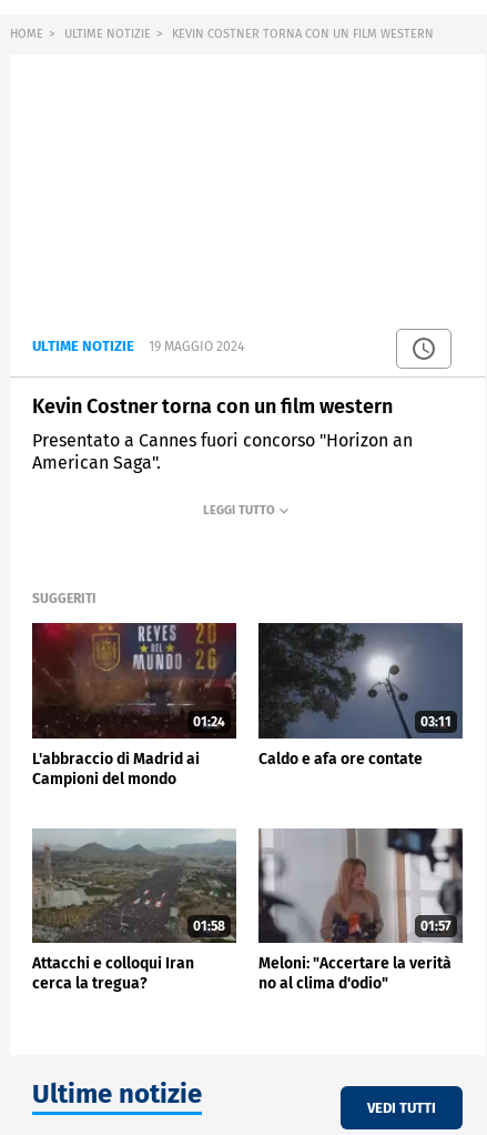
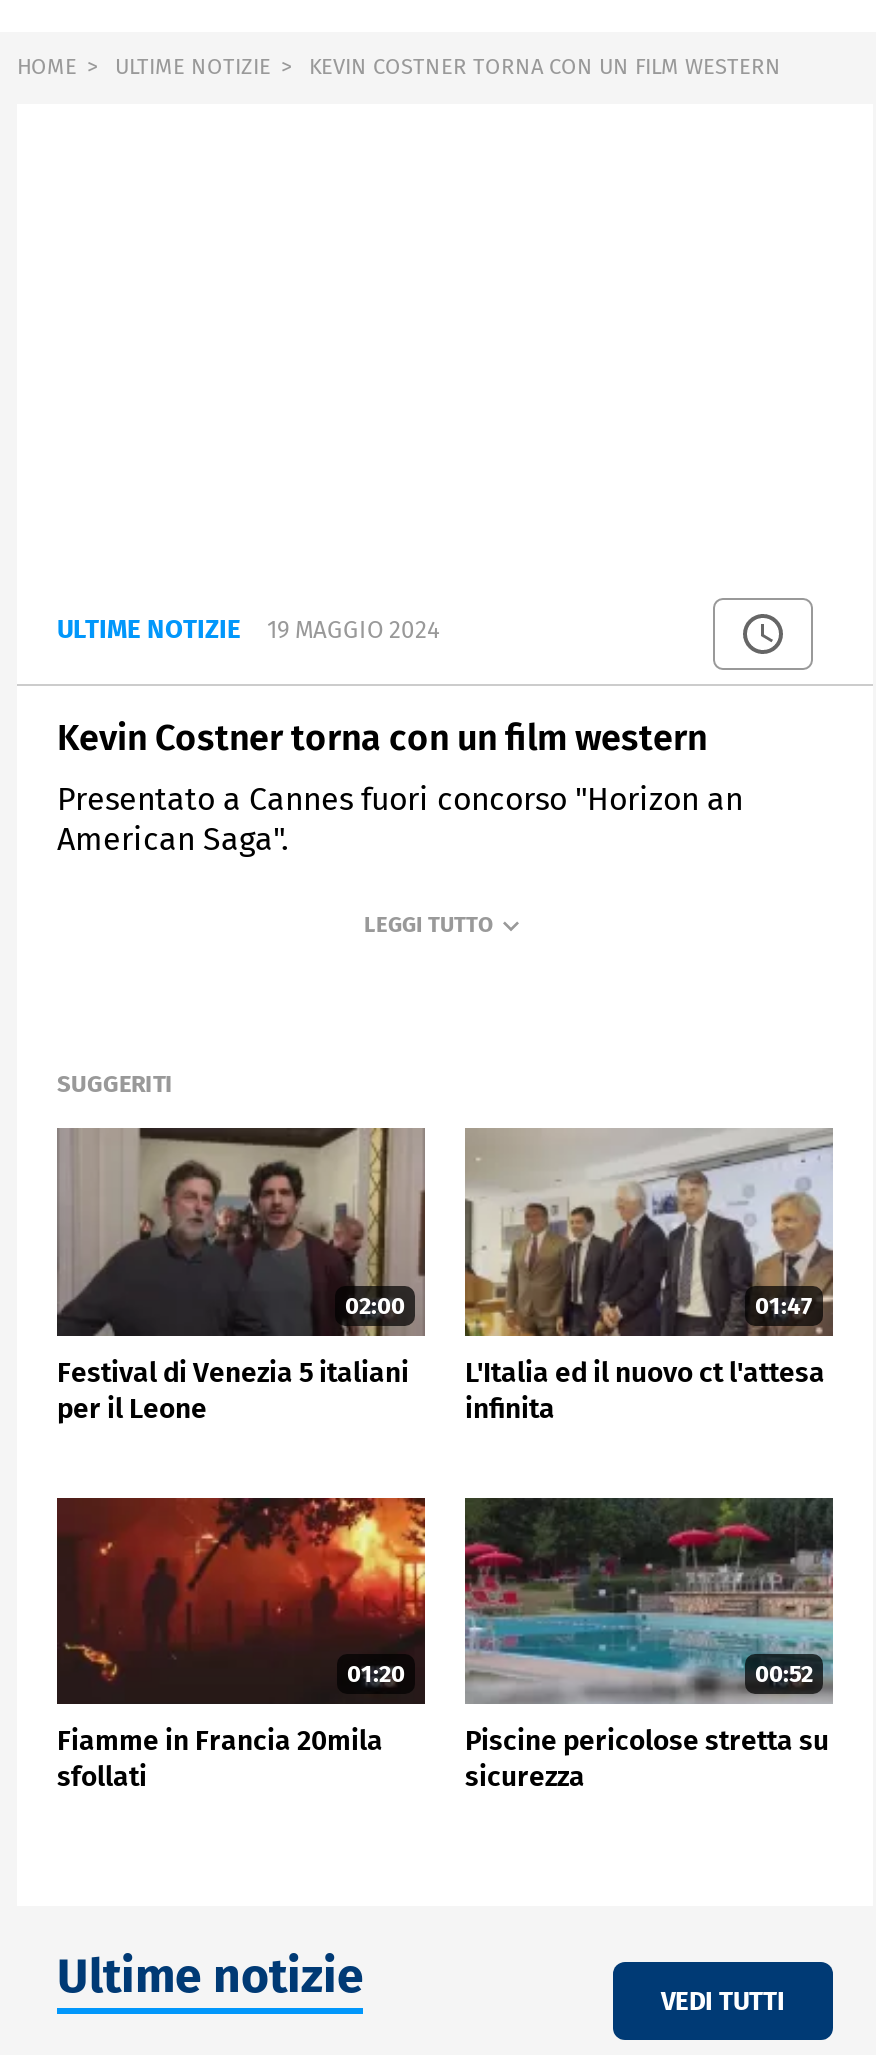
- [image]
- 01:24
+ [image]
+ 02:00

- [image]
- 03:11
+ [image]
+ 01:47

- L'abbraccio di Madrid ai
- Campioni del mondo
+ Festival di Venezia 5 italiani
+ per il Leone

- Caldo e afa ore contate
+ L'Italia ed il nuovo ct l'attesa
+ infinita

- [image]
- 01:58
+ [image]
+ 01:20

- [image]
- 01:57
+ [image]
+ 00:52

- Attacchi e colloqui Iran
- cerca la tregua?
+ Fiamme in Francia 20mila
+ sfollati

- Meloni: "Accertare la verità
- no al clima d'odio"
+ Piscine pericolose stretta su
+ sicurezza
